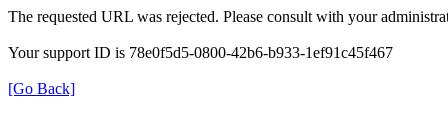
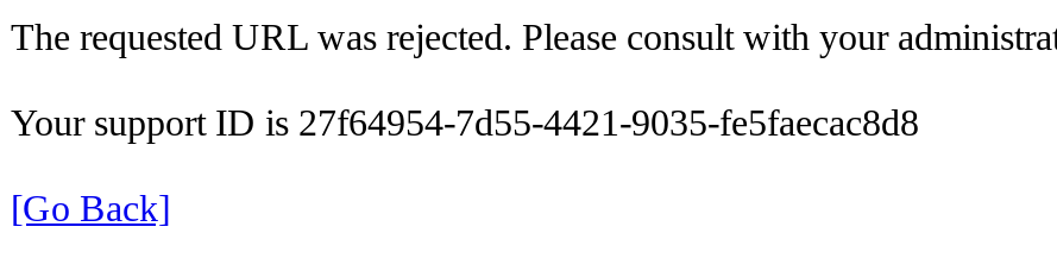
- Your support ID is 78e0f5d5-0800-42b6-b933-1ef91c45f467
+ Your support ID is 27f64954-7d55-4421-9035-fe5faecac8d8
